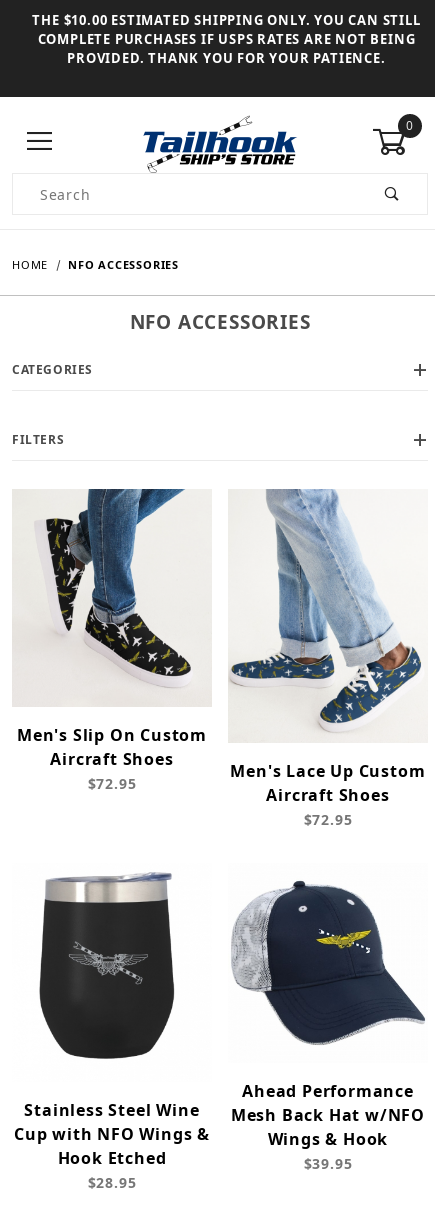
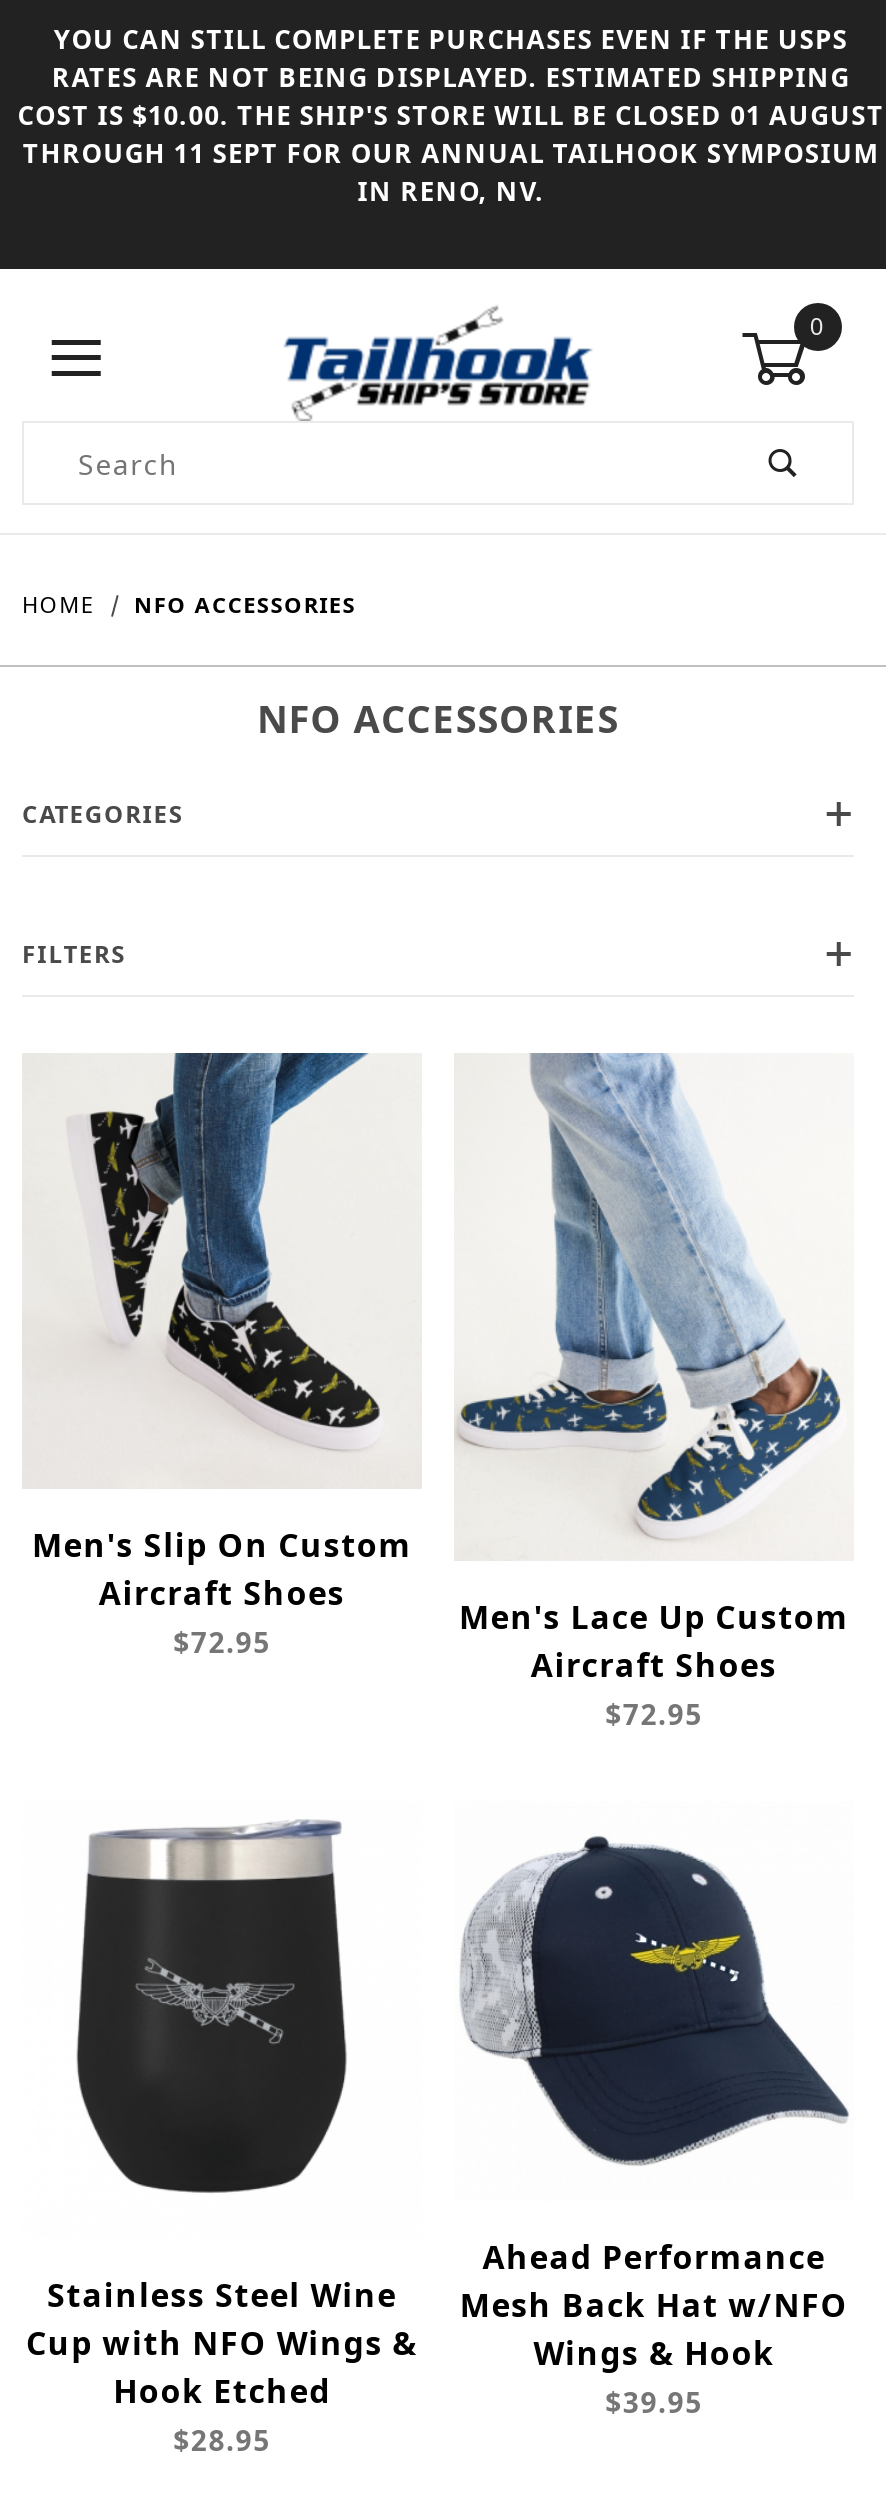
- THE $10.00 ESTIMATED SHIPPING ONLY. YOU CAN STILL
- COMPLETE PURCHASES IF USPS RATES ARE NOT BEING
- PROVIDED. THANK YOU FOR YOUR PATIENCE.
+ YOU CAN STILL COMPLETE PURCHASES EVEN IF THE USPS
+ RATES ARE NOT BEING DISPLAYED. ESTIMATED SHIPPING
+ COST IS $10.00. THE SHIP'S STORE WILL BE CLOSED 01 AUGUST
+ THROUGH 11 SEPT FOR OUR ANNUAL TAILHOOK SYMPOSIUM
+ IN RENO, NV.
